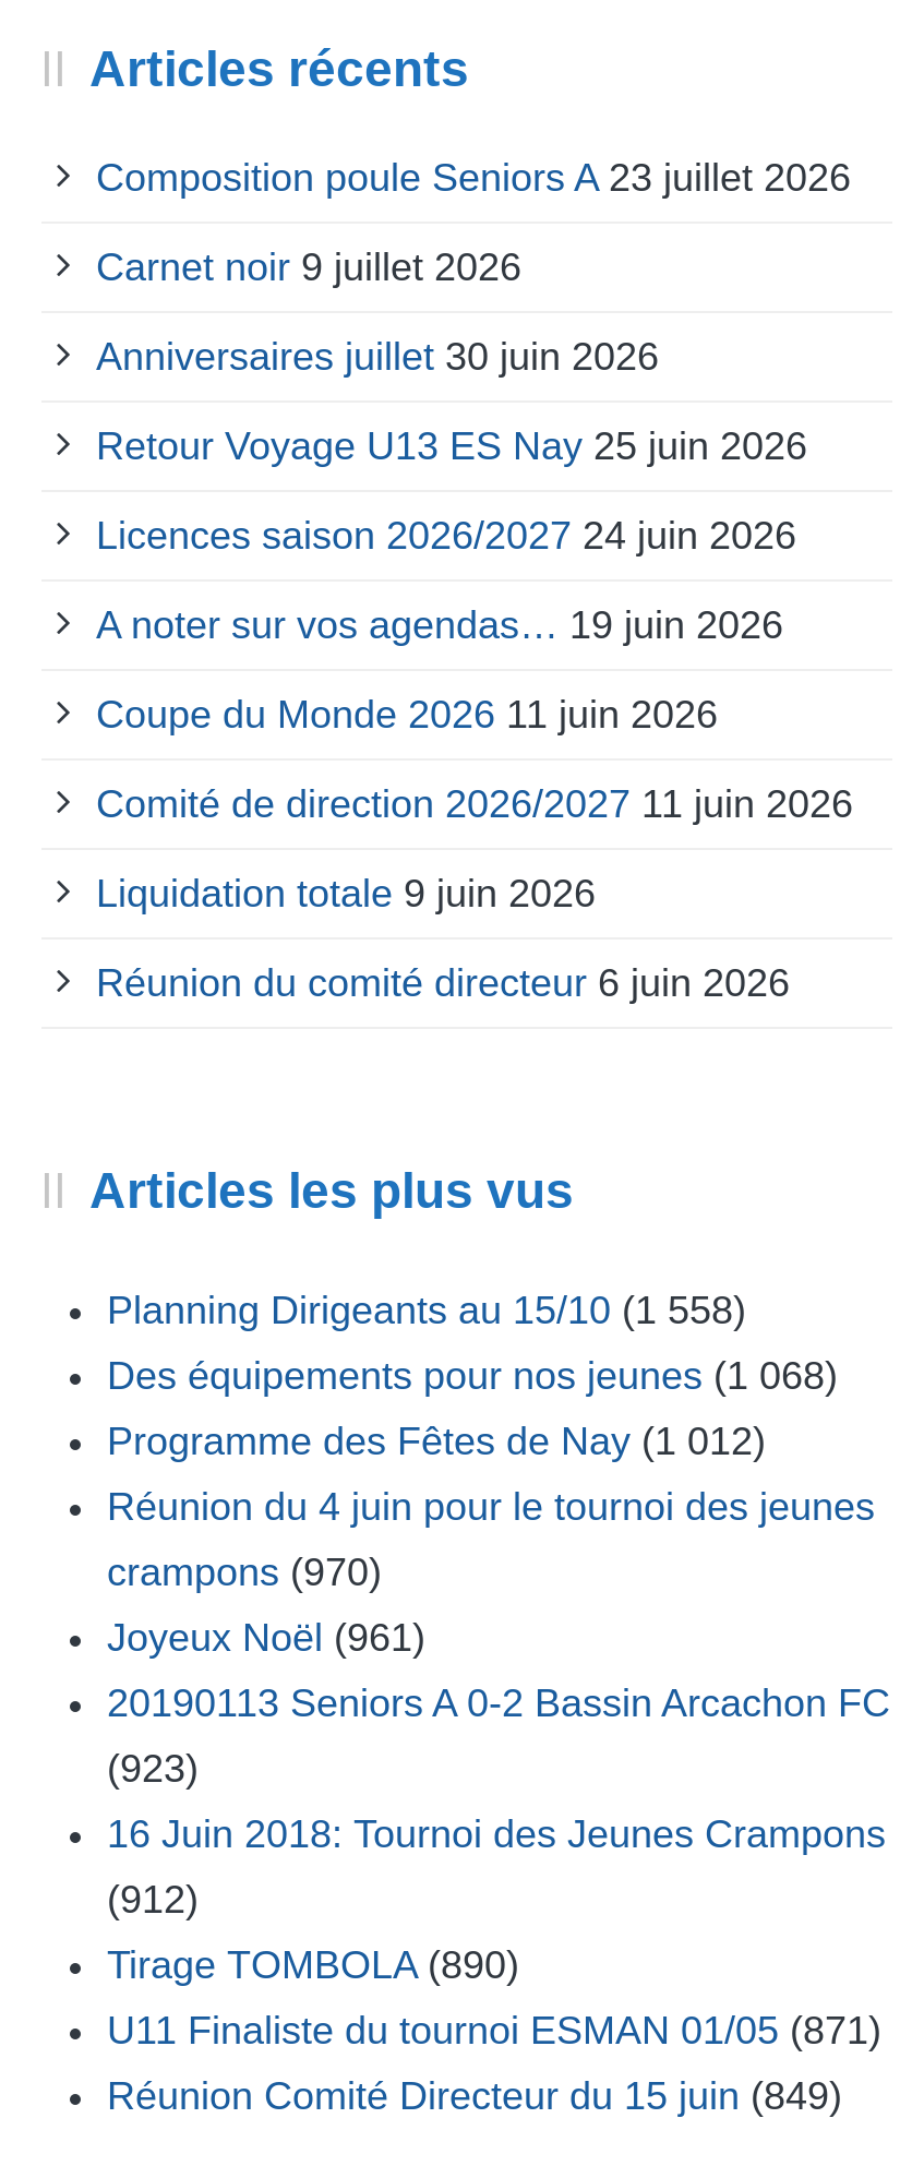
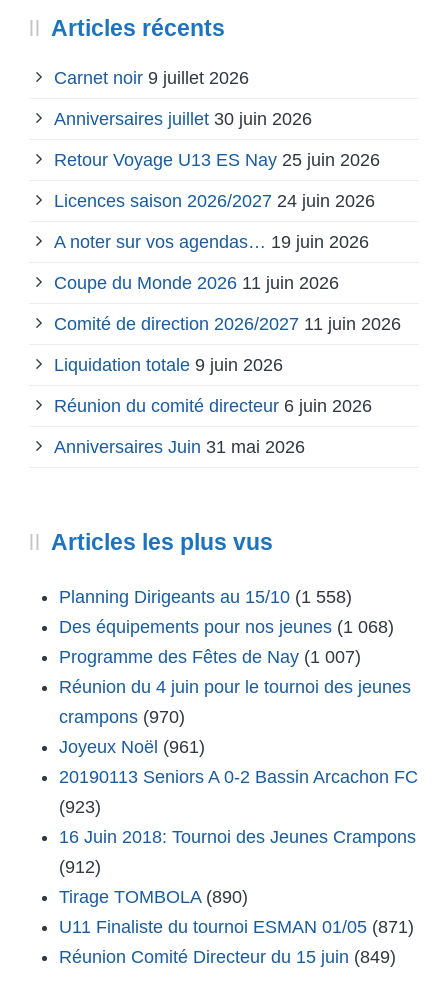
- Composition poule Seniors A 23 juillet 2026

moved up: Carnet noir 9 juillet 2026 | Anniversaires juillet 30 juin 2026 | Retour Voyage U13 ES Nay 25 juin 2026 | ... | Liquidation totale 9 juin 2026 | Réunion du comité directeur 6 juin 2026

+ Anniversaires Juin 31 mai 2026

- Programme des Fêtes de Nay (1 012)
+ Programme des Fêtes de Nay (1 007)
